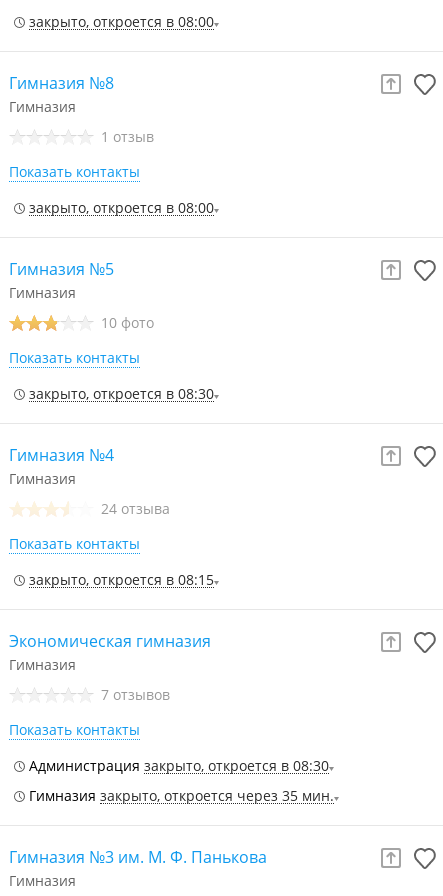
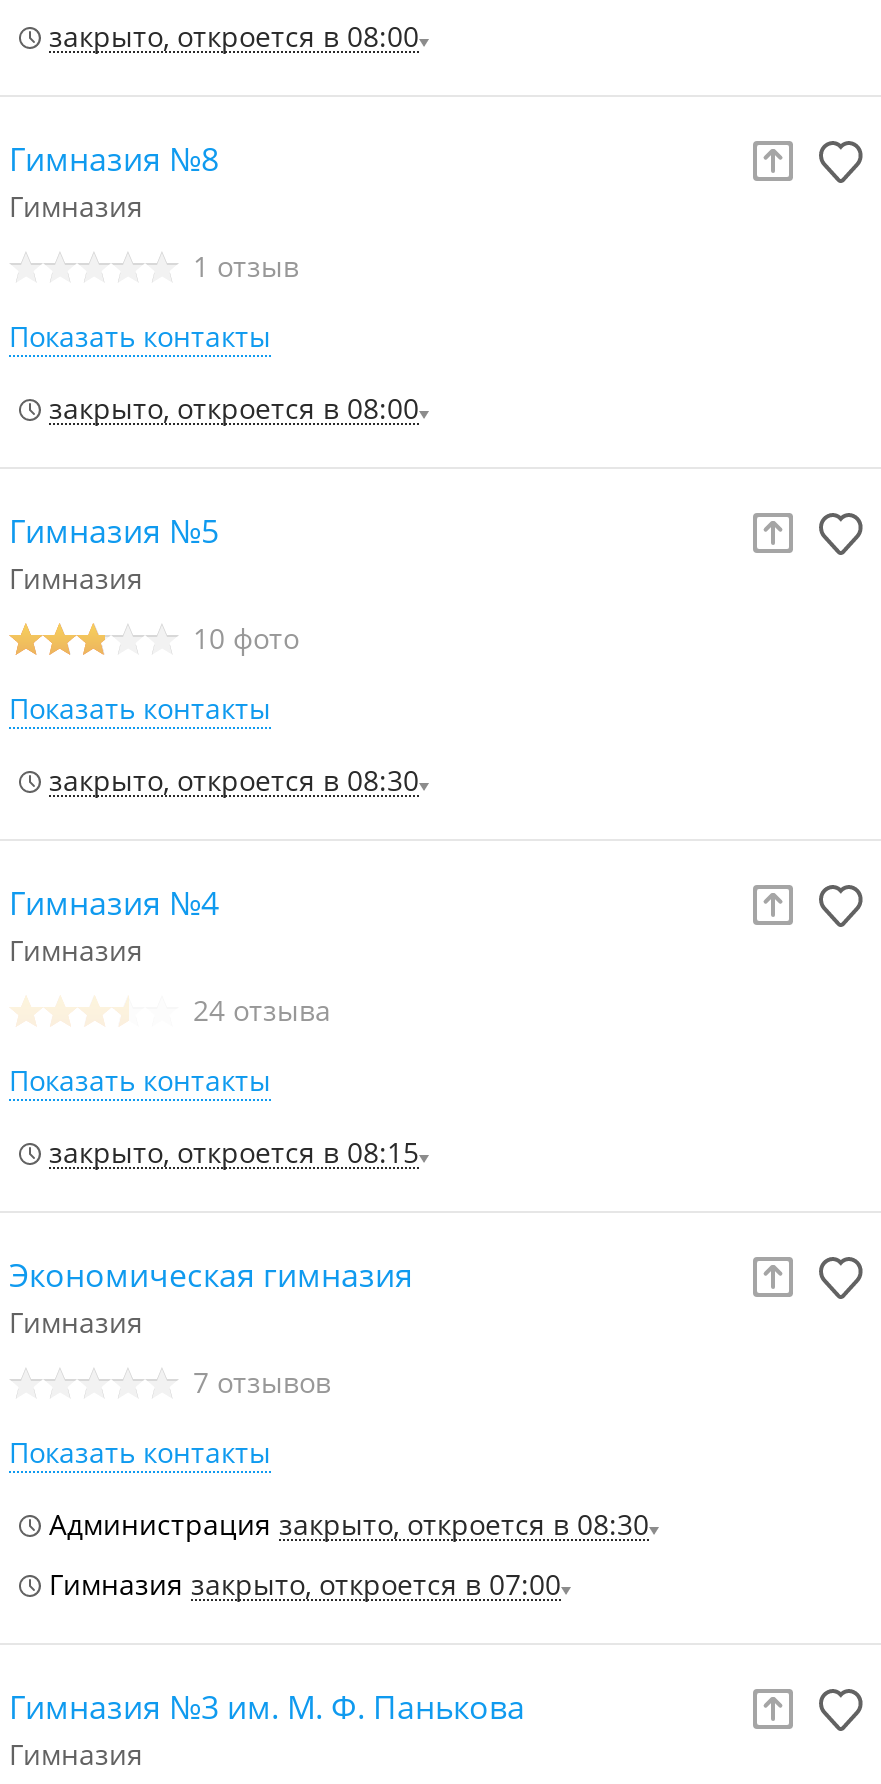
- Гимназия закрыто, откроется через 35 мин.
+ Гимназия закрыто, откроется в 07:00
